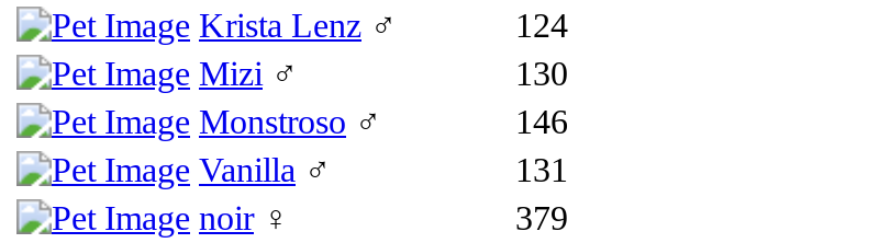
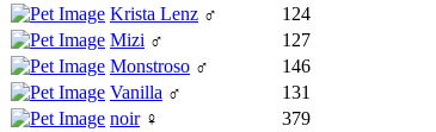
- 130
+ 127
